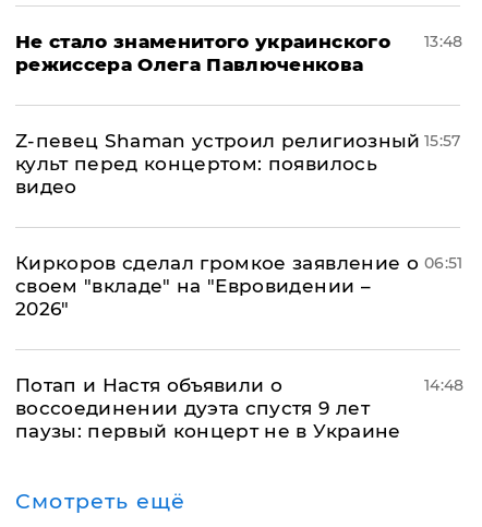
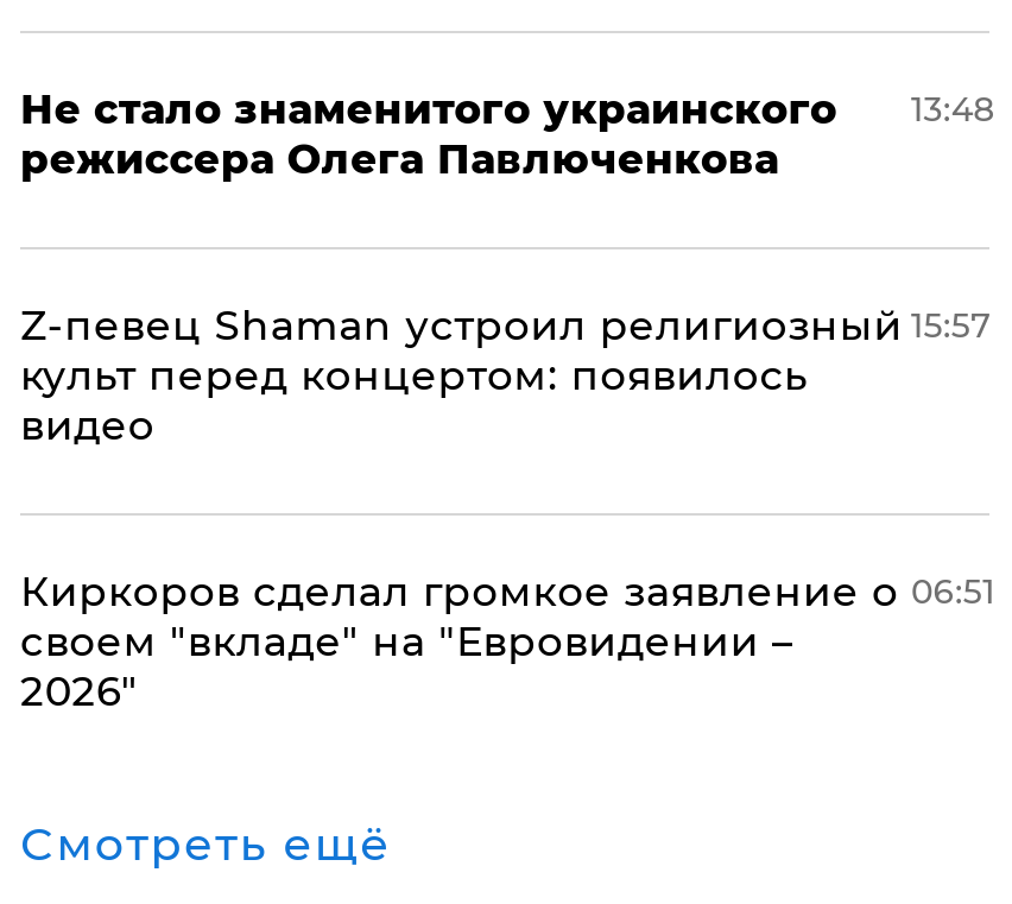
- Потап и Настя объявили о
- воссоединении дуэта спустя 9 лет
- паузы: первый концерт не в Украине

- 14:48
